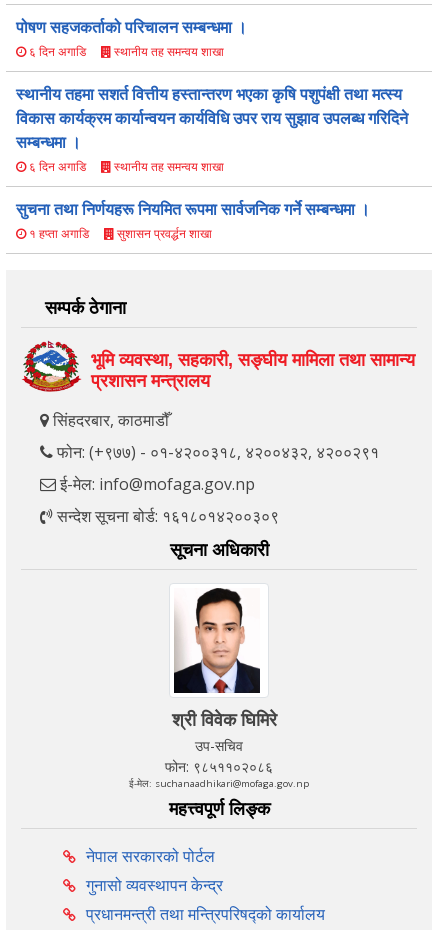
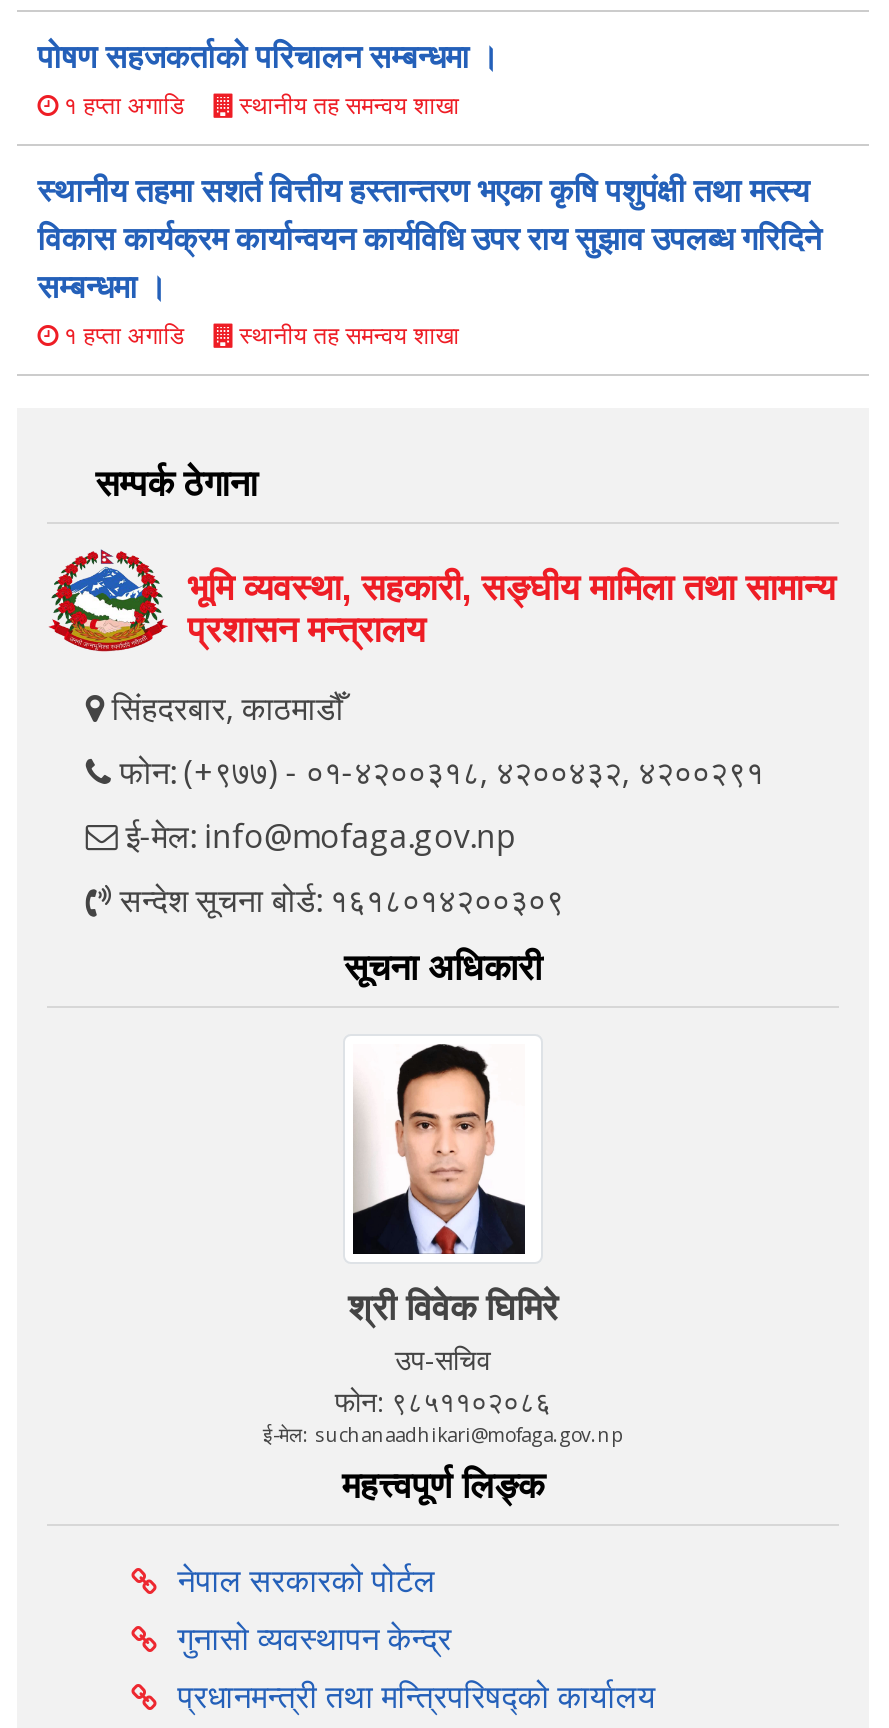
- ६ दिन अगाडि
+ १ हप्ता अगाडि

- ६ दिन अगाडि
+ १ हप्ता अगाडि

- सुचना तथा निर्णयहरू नियमित रूपमा सार्वजनिक गर्ने सम्बन्धमा ।
- १ हप्ता अगाडि
- सुशासन प्रवर्द्धन शाखा
